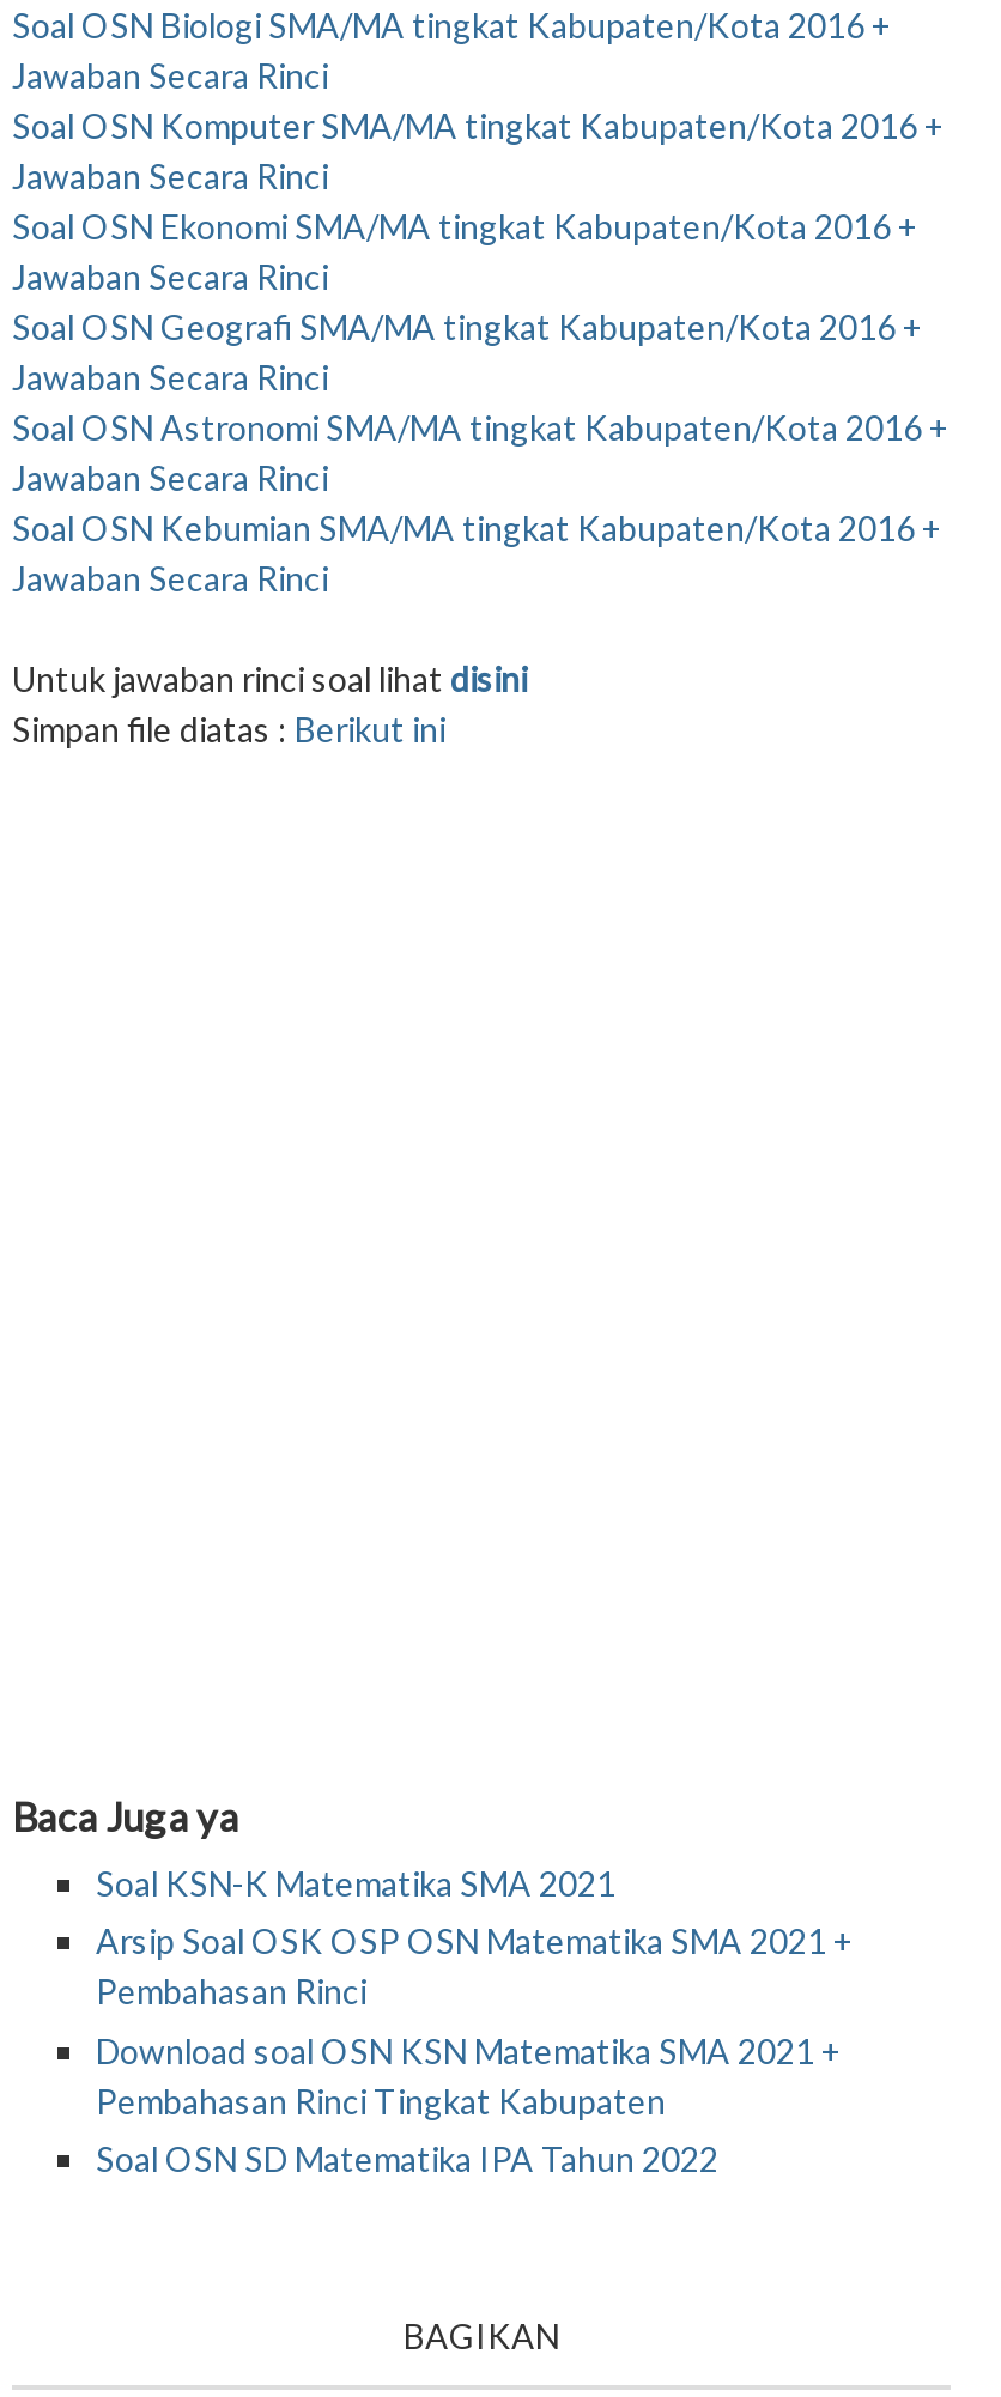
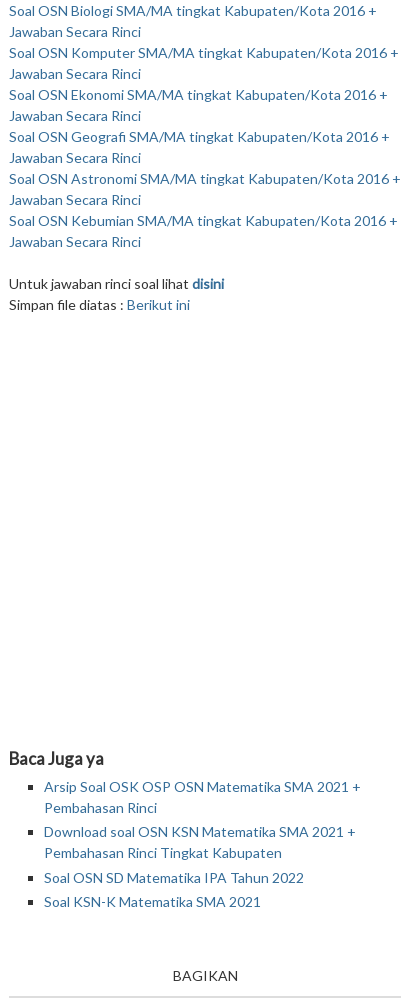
moved down: Soal KSN-K Matematika SMA 2021

moved up: Arsip Soal OSK OSP OSN Matematika SMA 2021 + | Pembahasan Rinci | Download soal OSN KSN Matematika SMA 2021 + | Pembahasan Rinci Tingkat Kabupaten | Soal OSN SD Matematika IPA Tahun 2022
